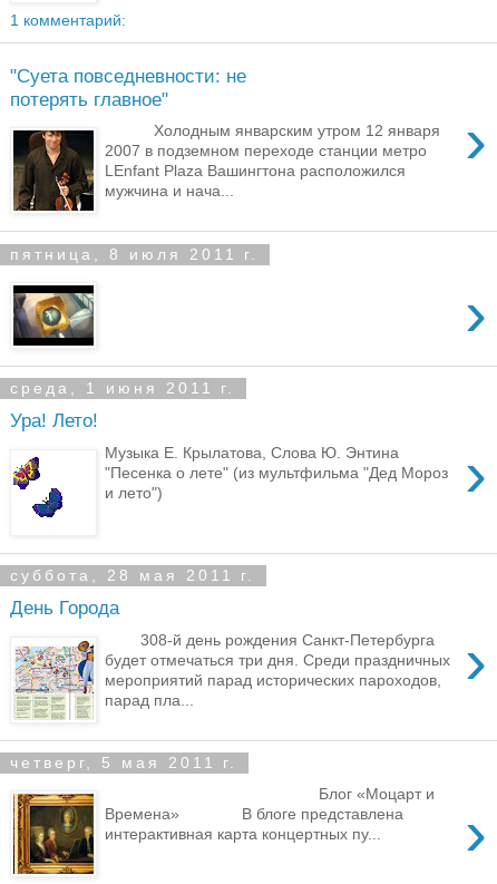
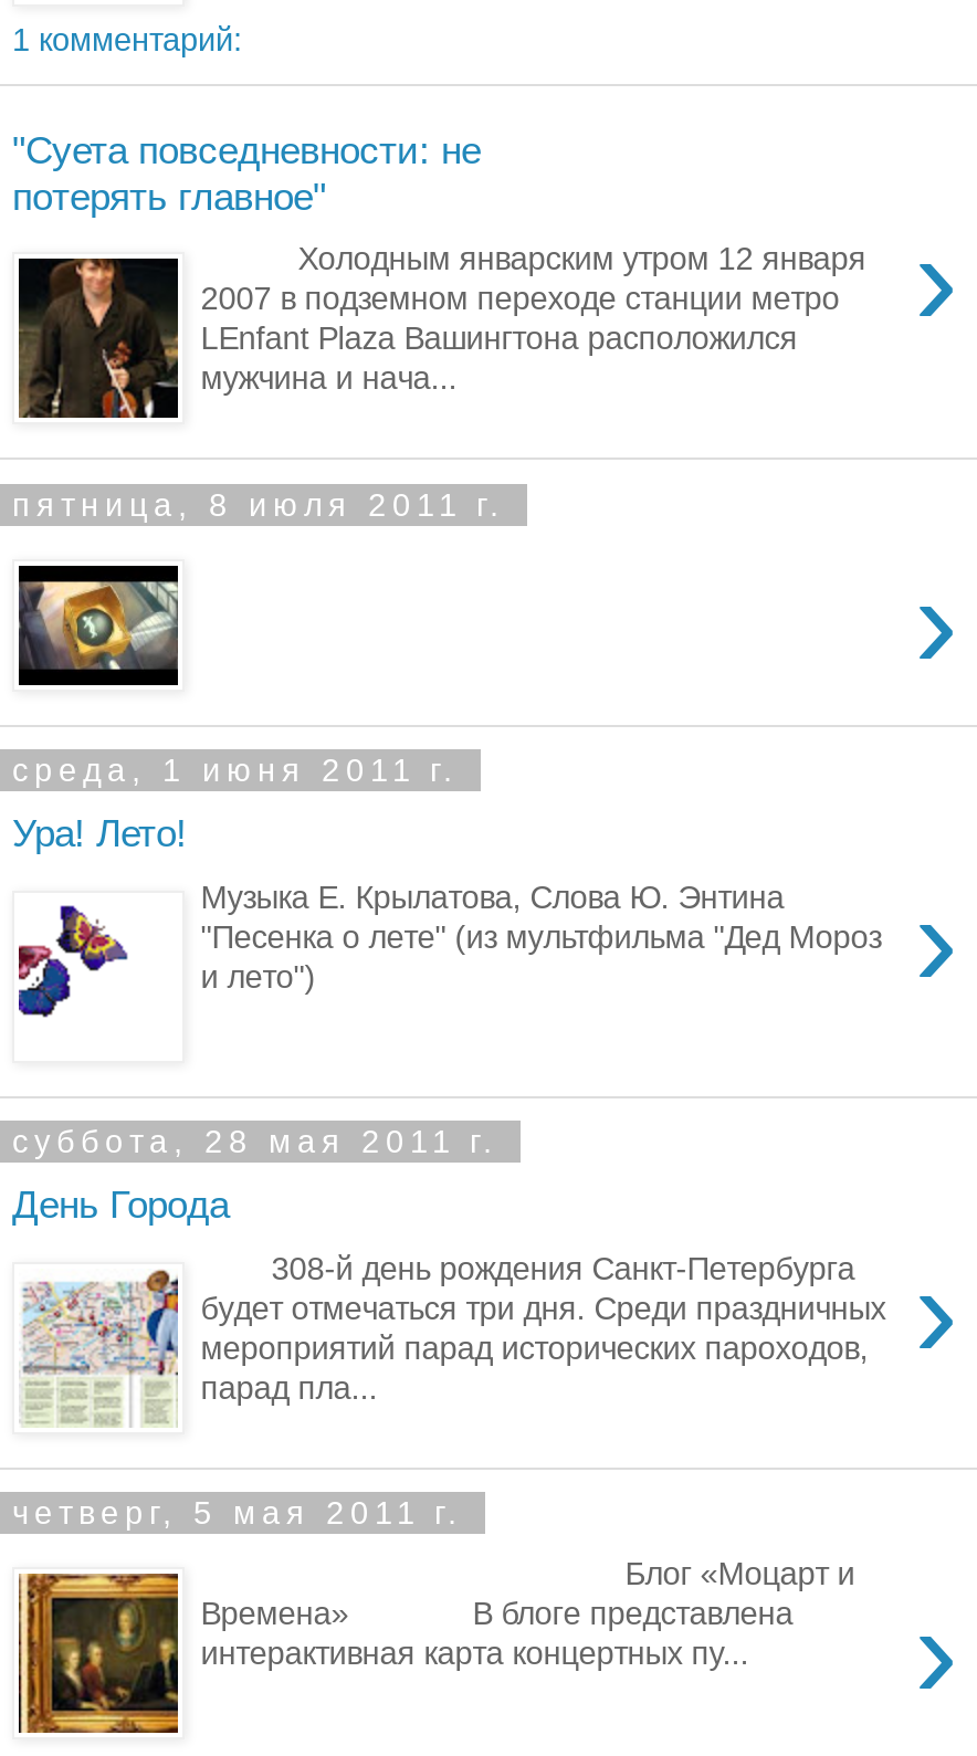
- [image]
+ [image]
